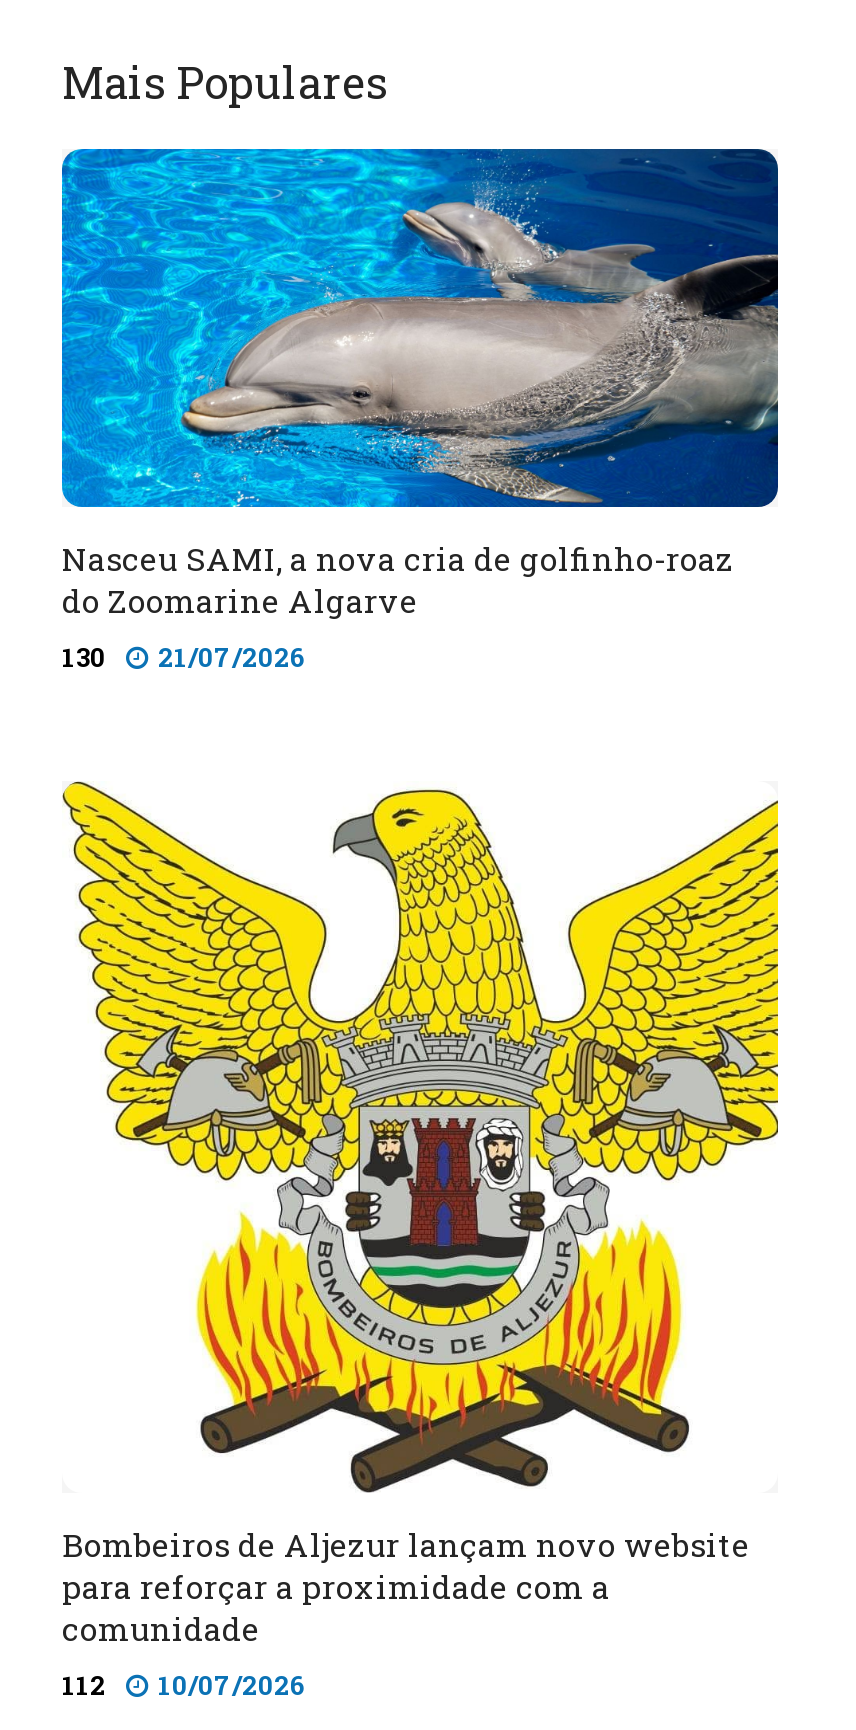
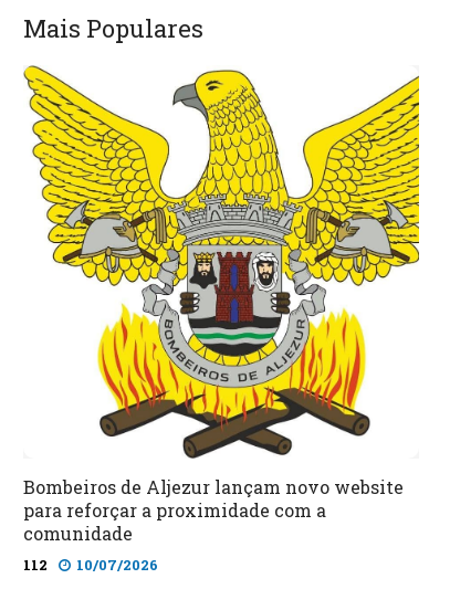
- [image]
- Nasceu SAMI, a nova cria de golfinho-roaz
- do Zoomarine Algarve
- 130
- 21/07/2026
